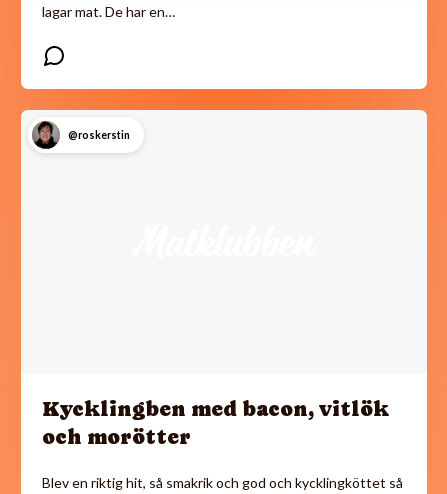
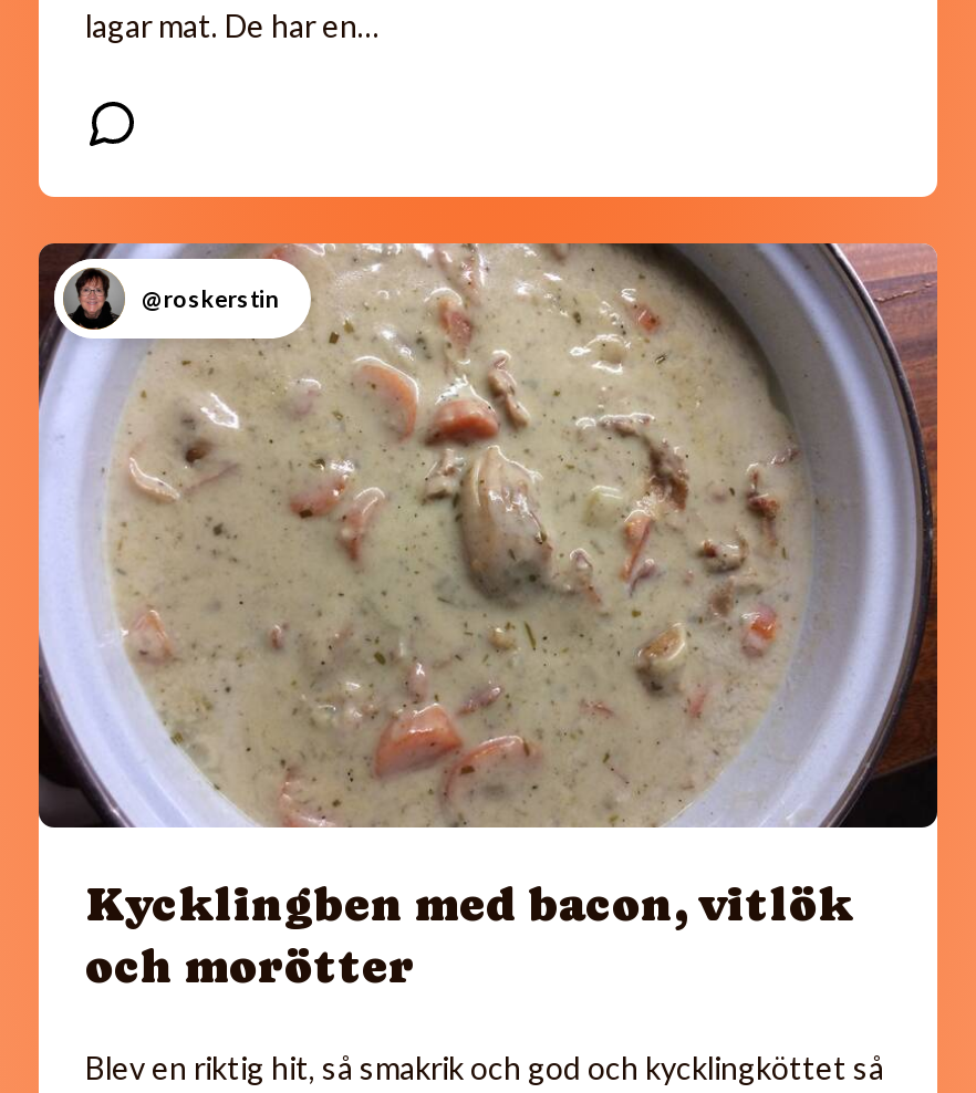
+ [image]
